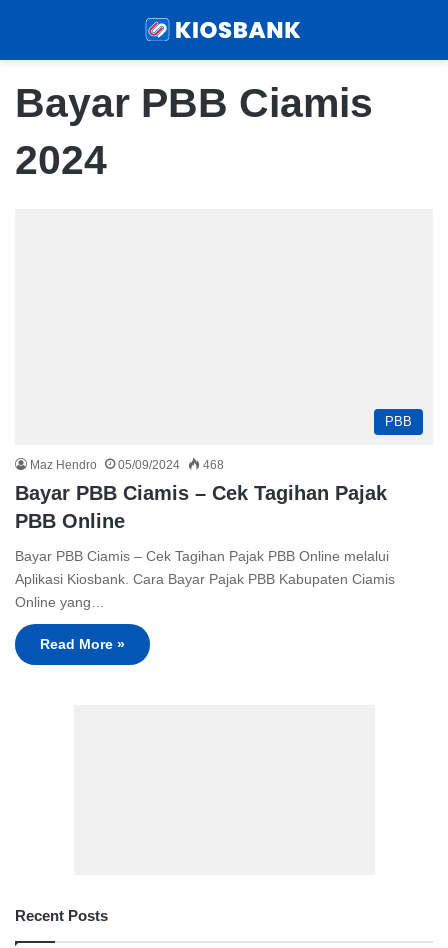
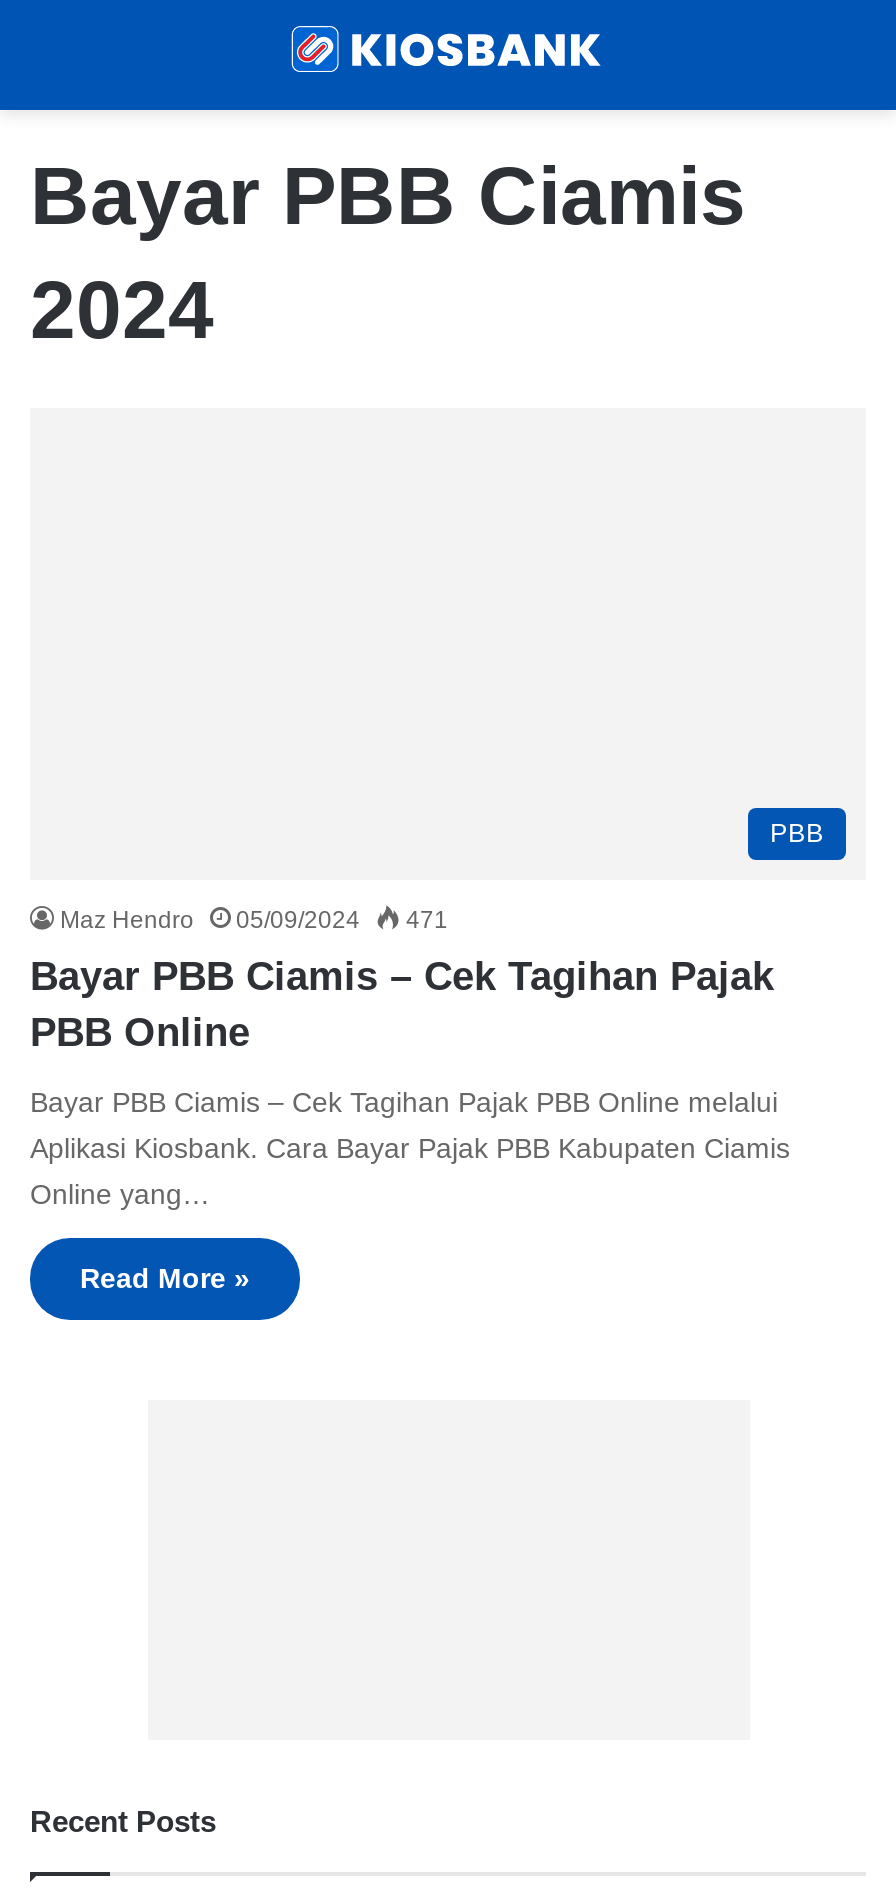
- Maz Hendro 05/09/2024 468
+ Maz Hendro 05/09/2024 471
